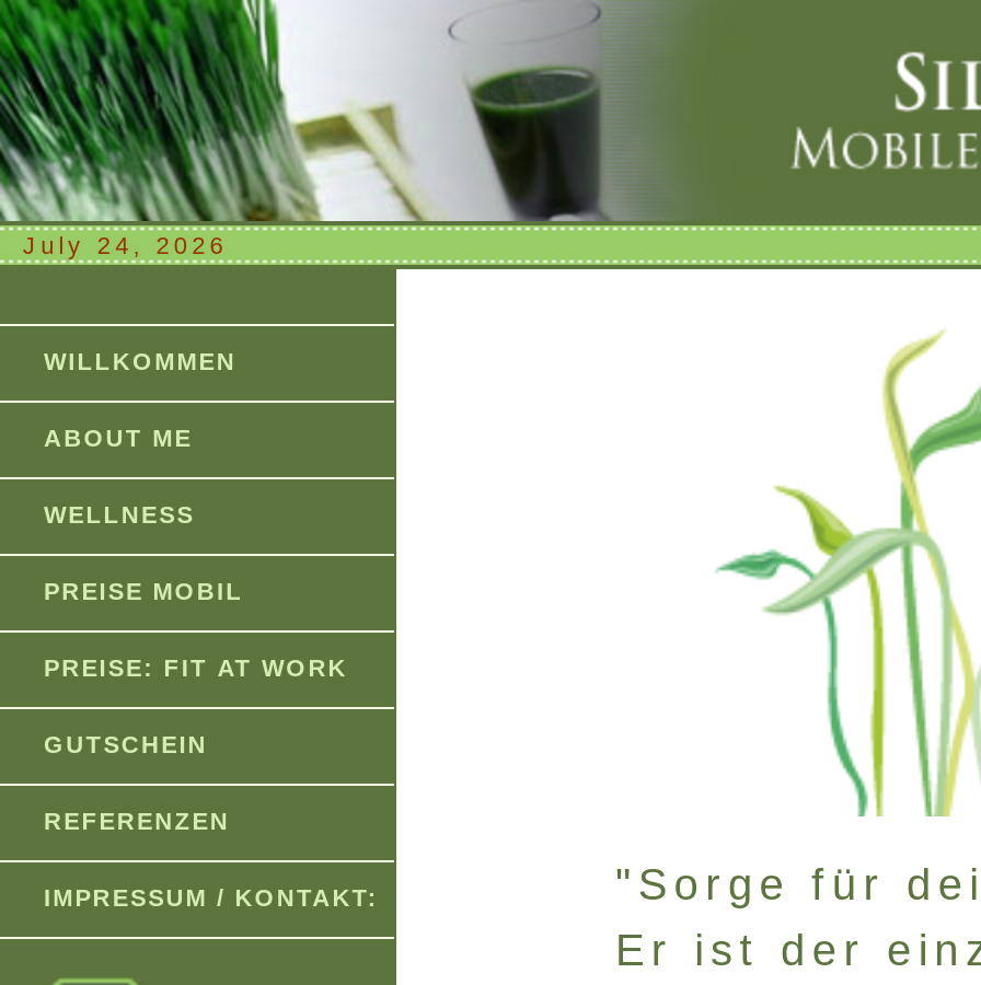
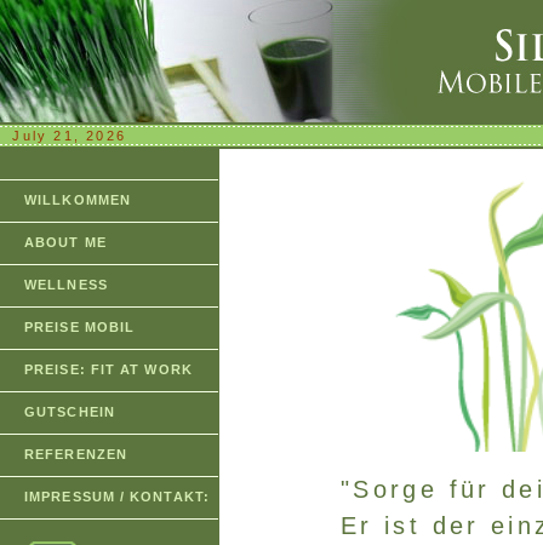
- July 24, 2026
+ July 21, 2026
